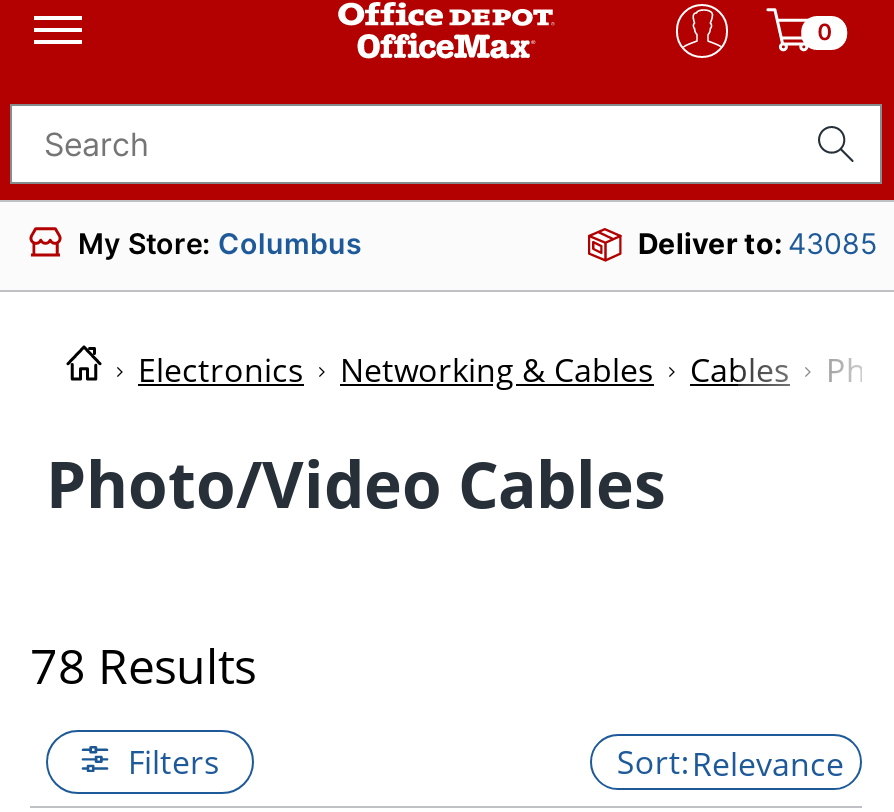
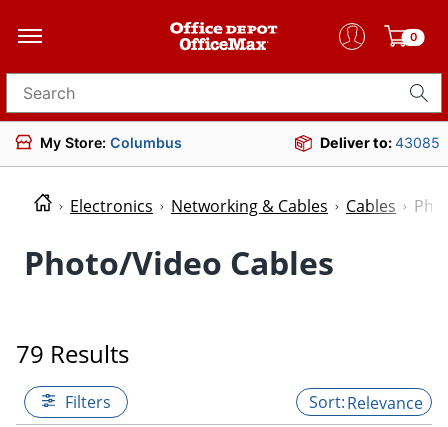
- 78 Results
+ 79 Results
